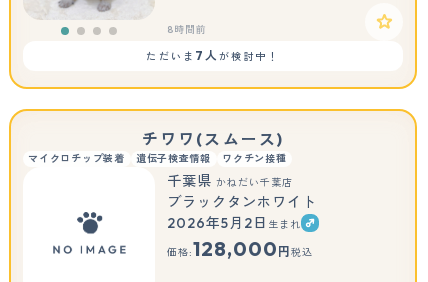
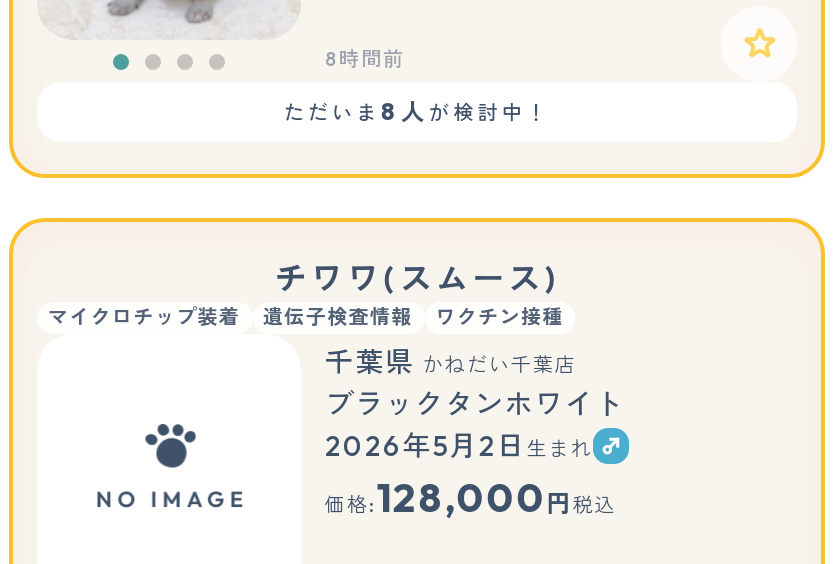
- ただいま7人が検討中！
+ ただいま8人が検討中！
